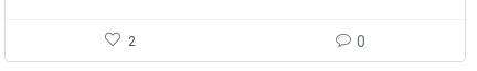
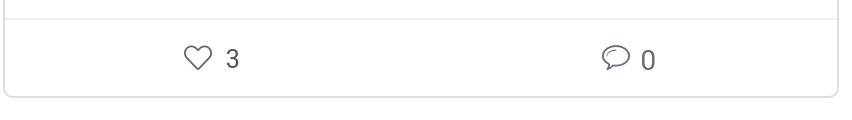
- 2
+ 3
